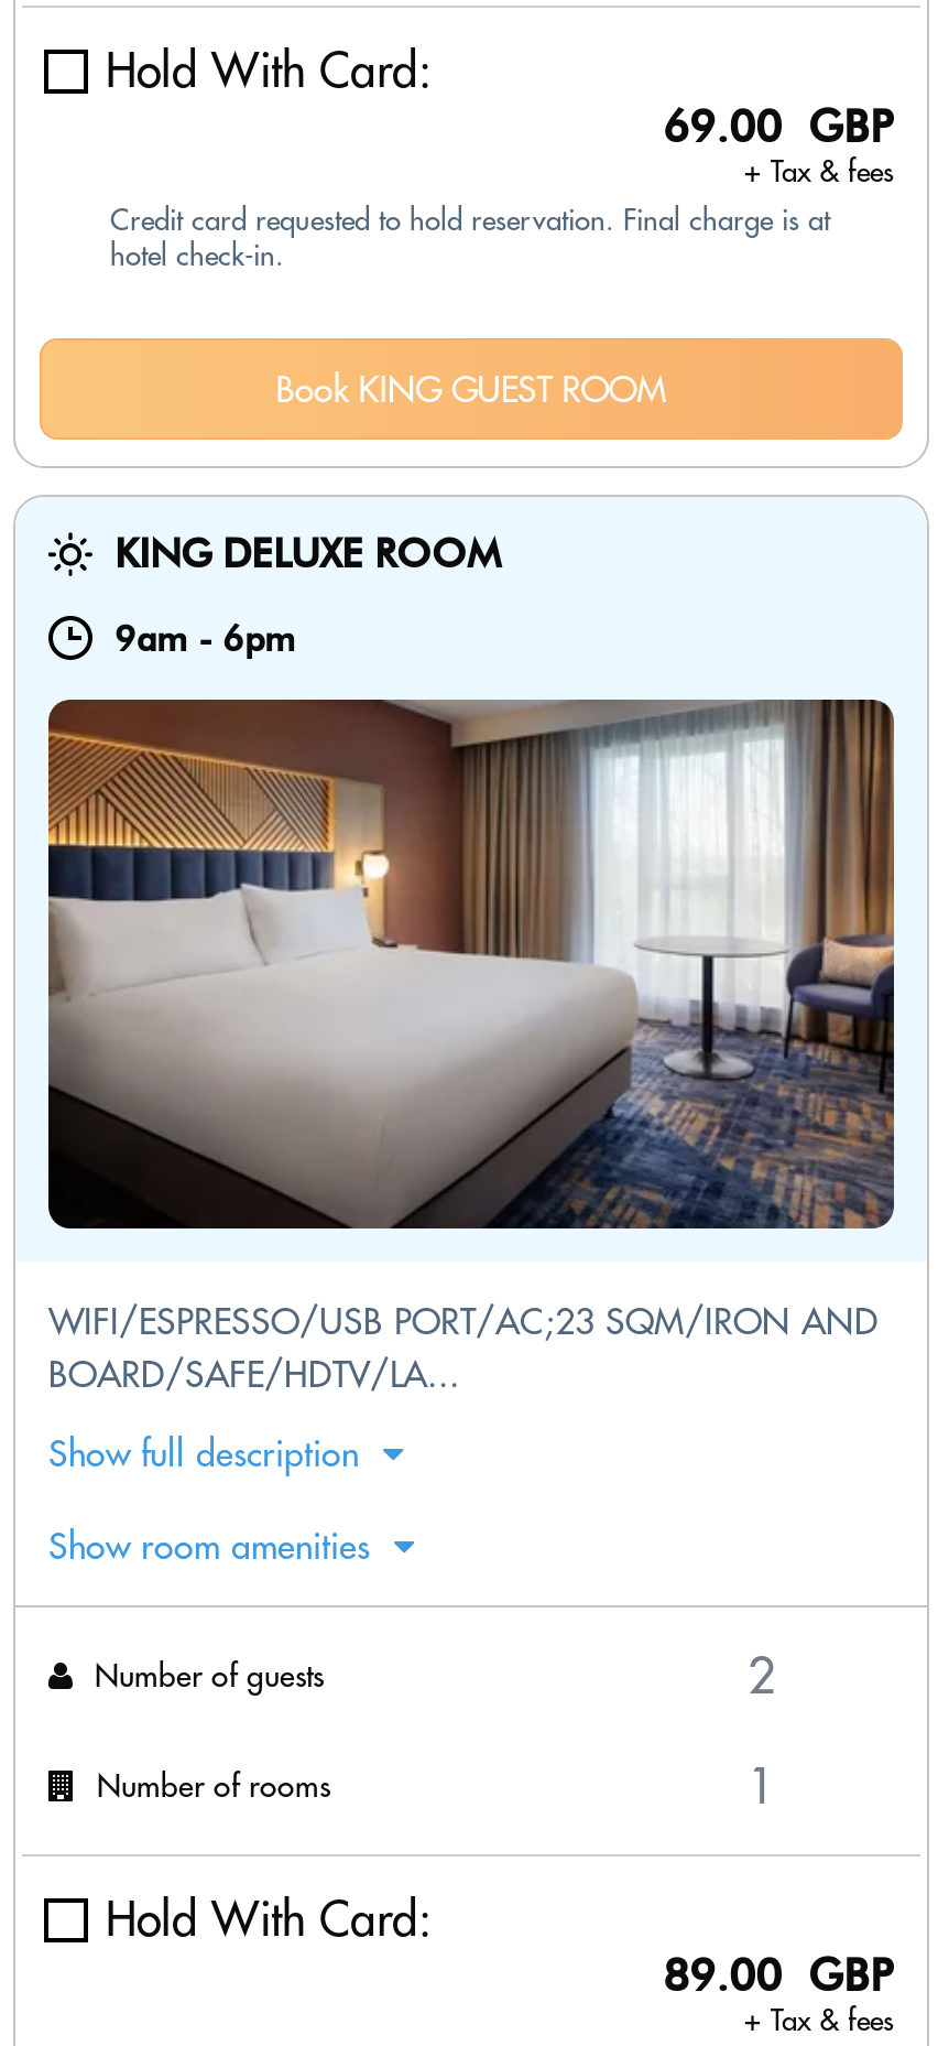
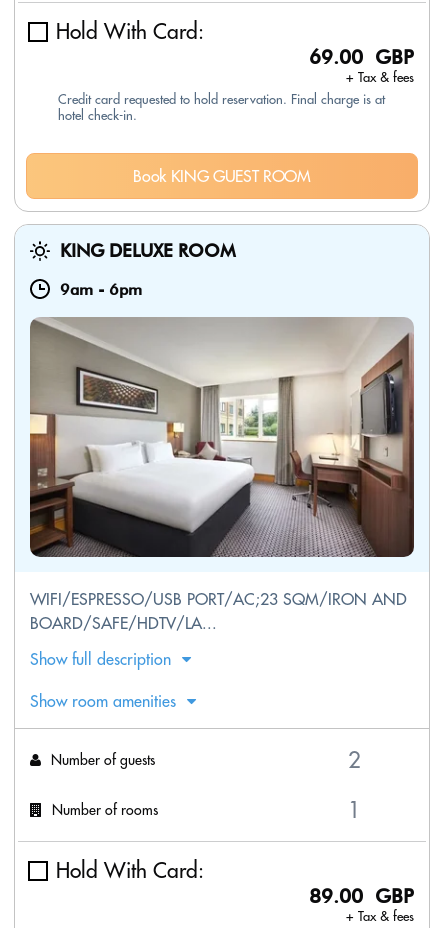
- [image]
+ [image]
